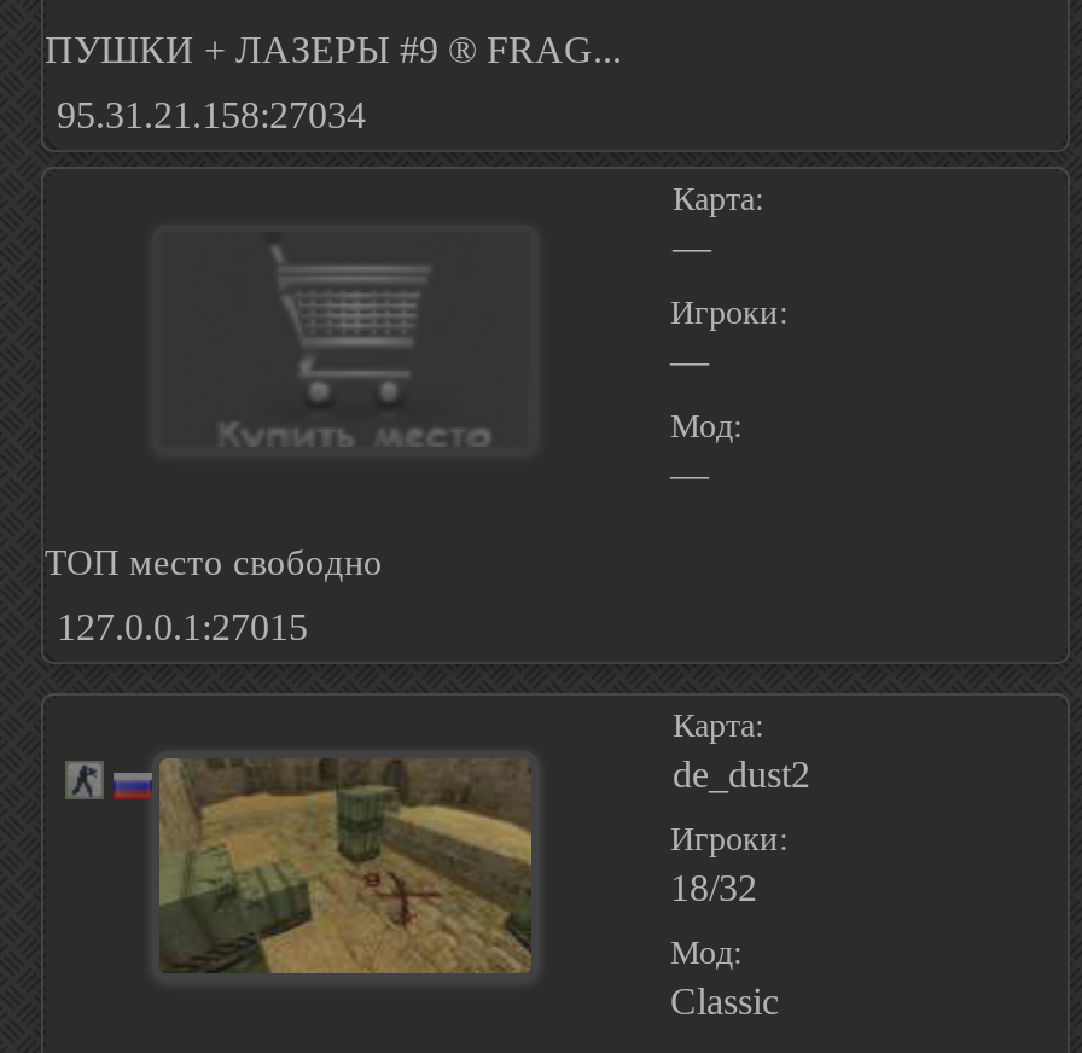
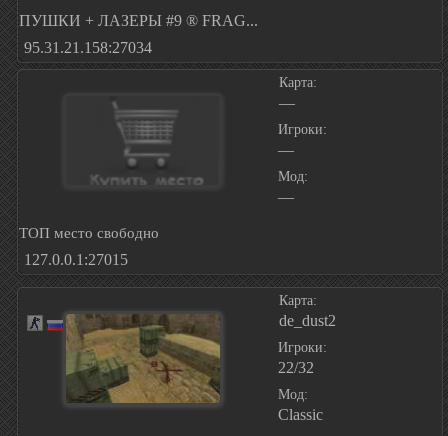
- 18/32
+ 22/32
